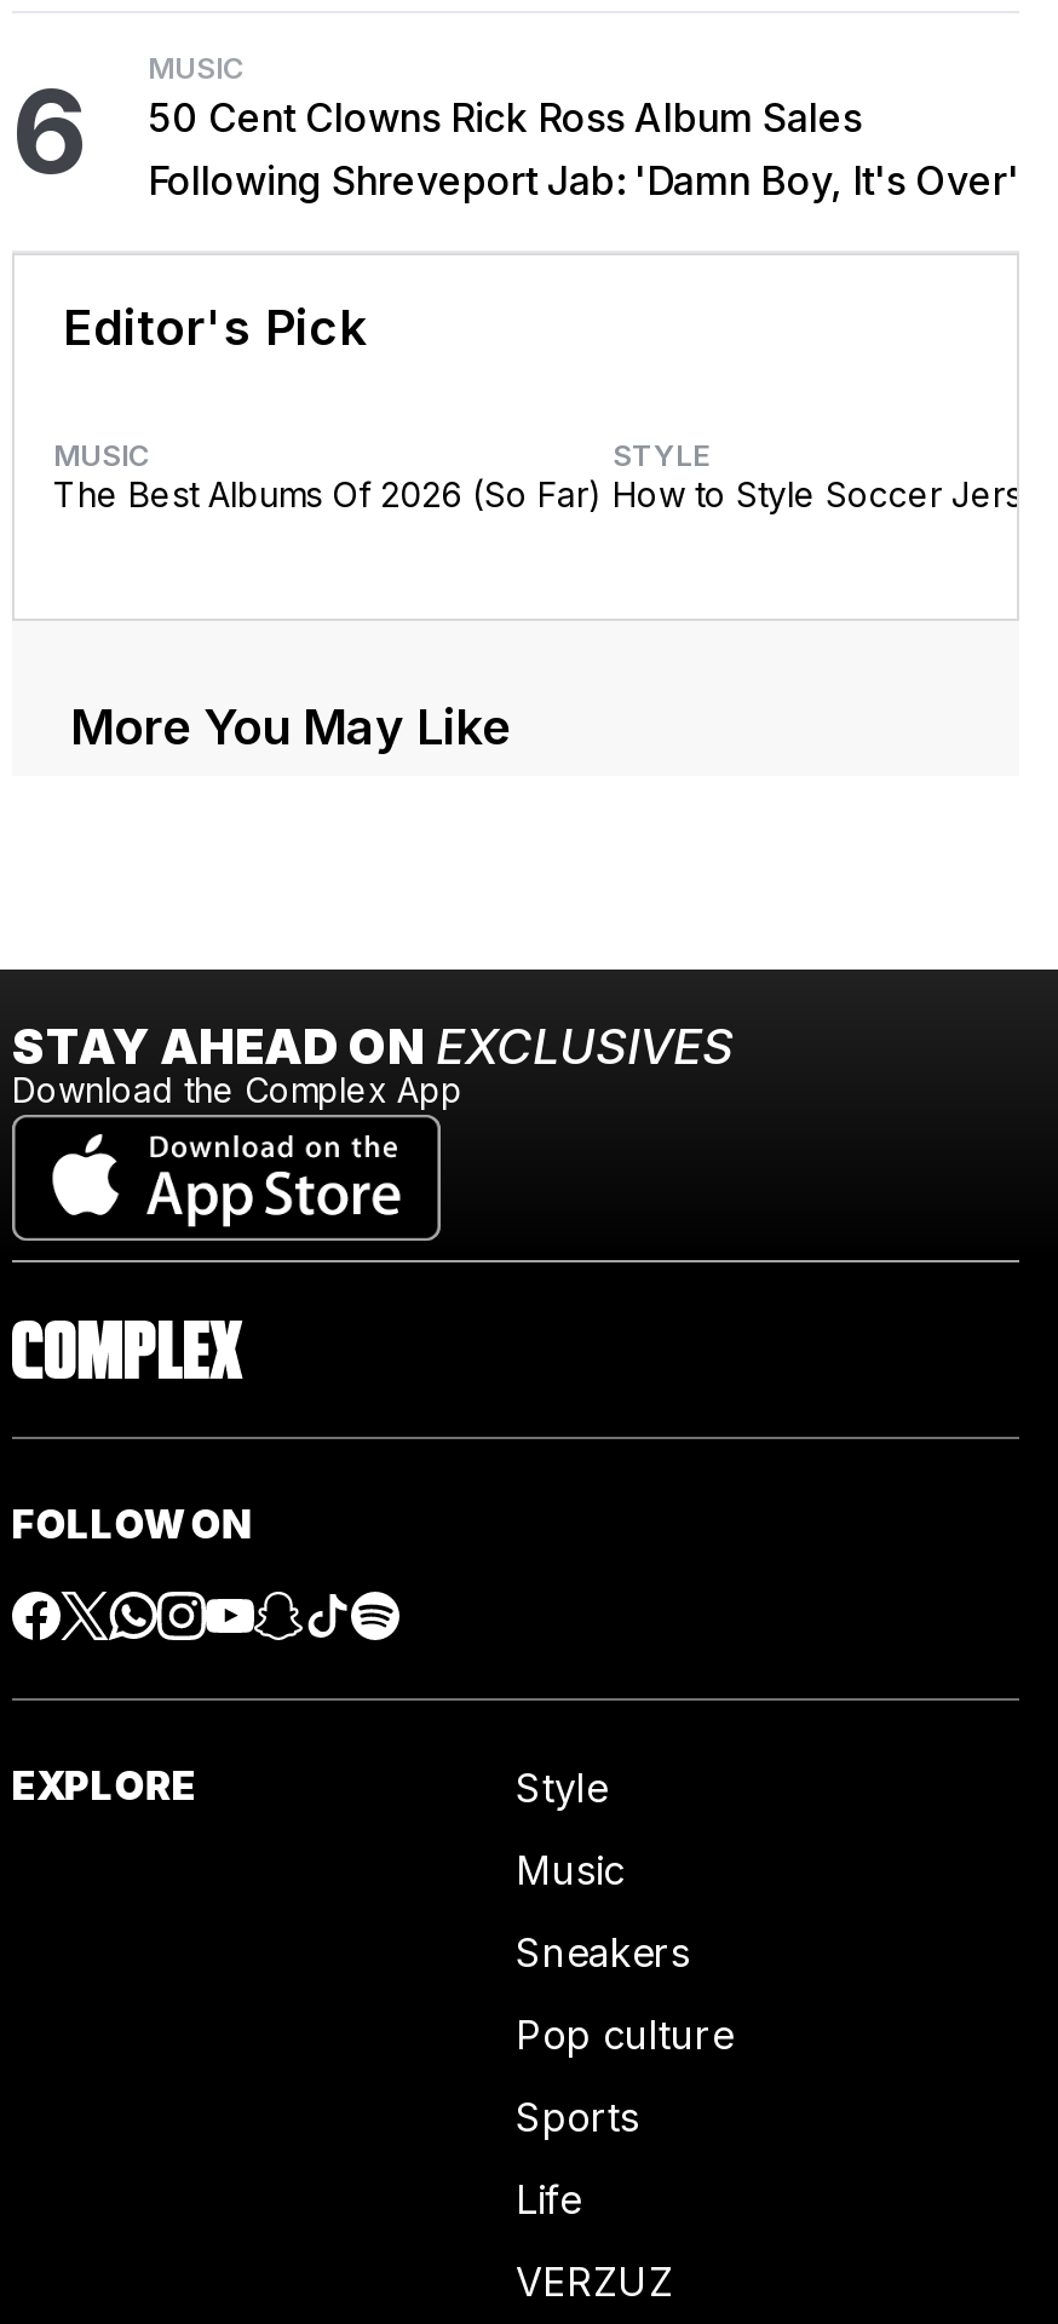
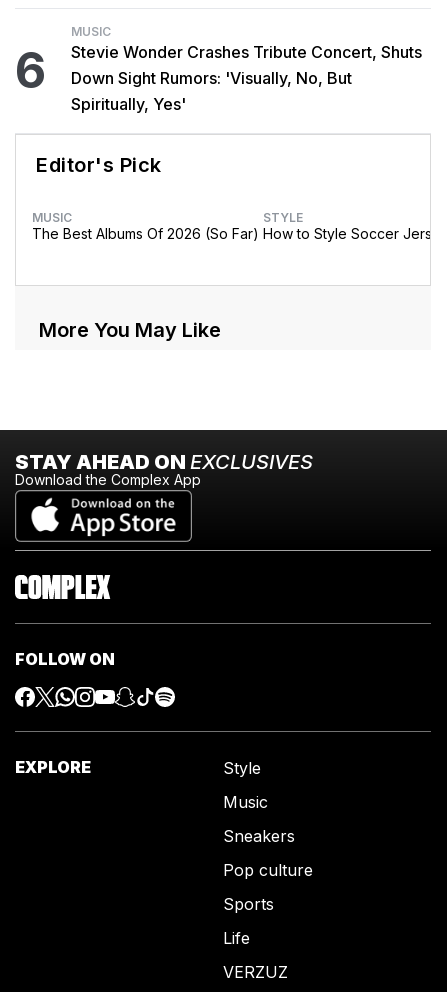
- 50 Cent Clowns Rick Ross Album Sales
- Following Shreveport Jab: 'Damn Boy, It's Over'
+ Stevie Wonder Crashes Tribute Concert, Shuts
+ Down Sight Rumors: 'Visually, No, But
+ Spiritually, Yes'
